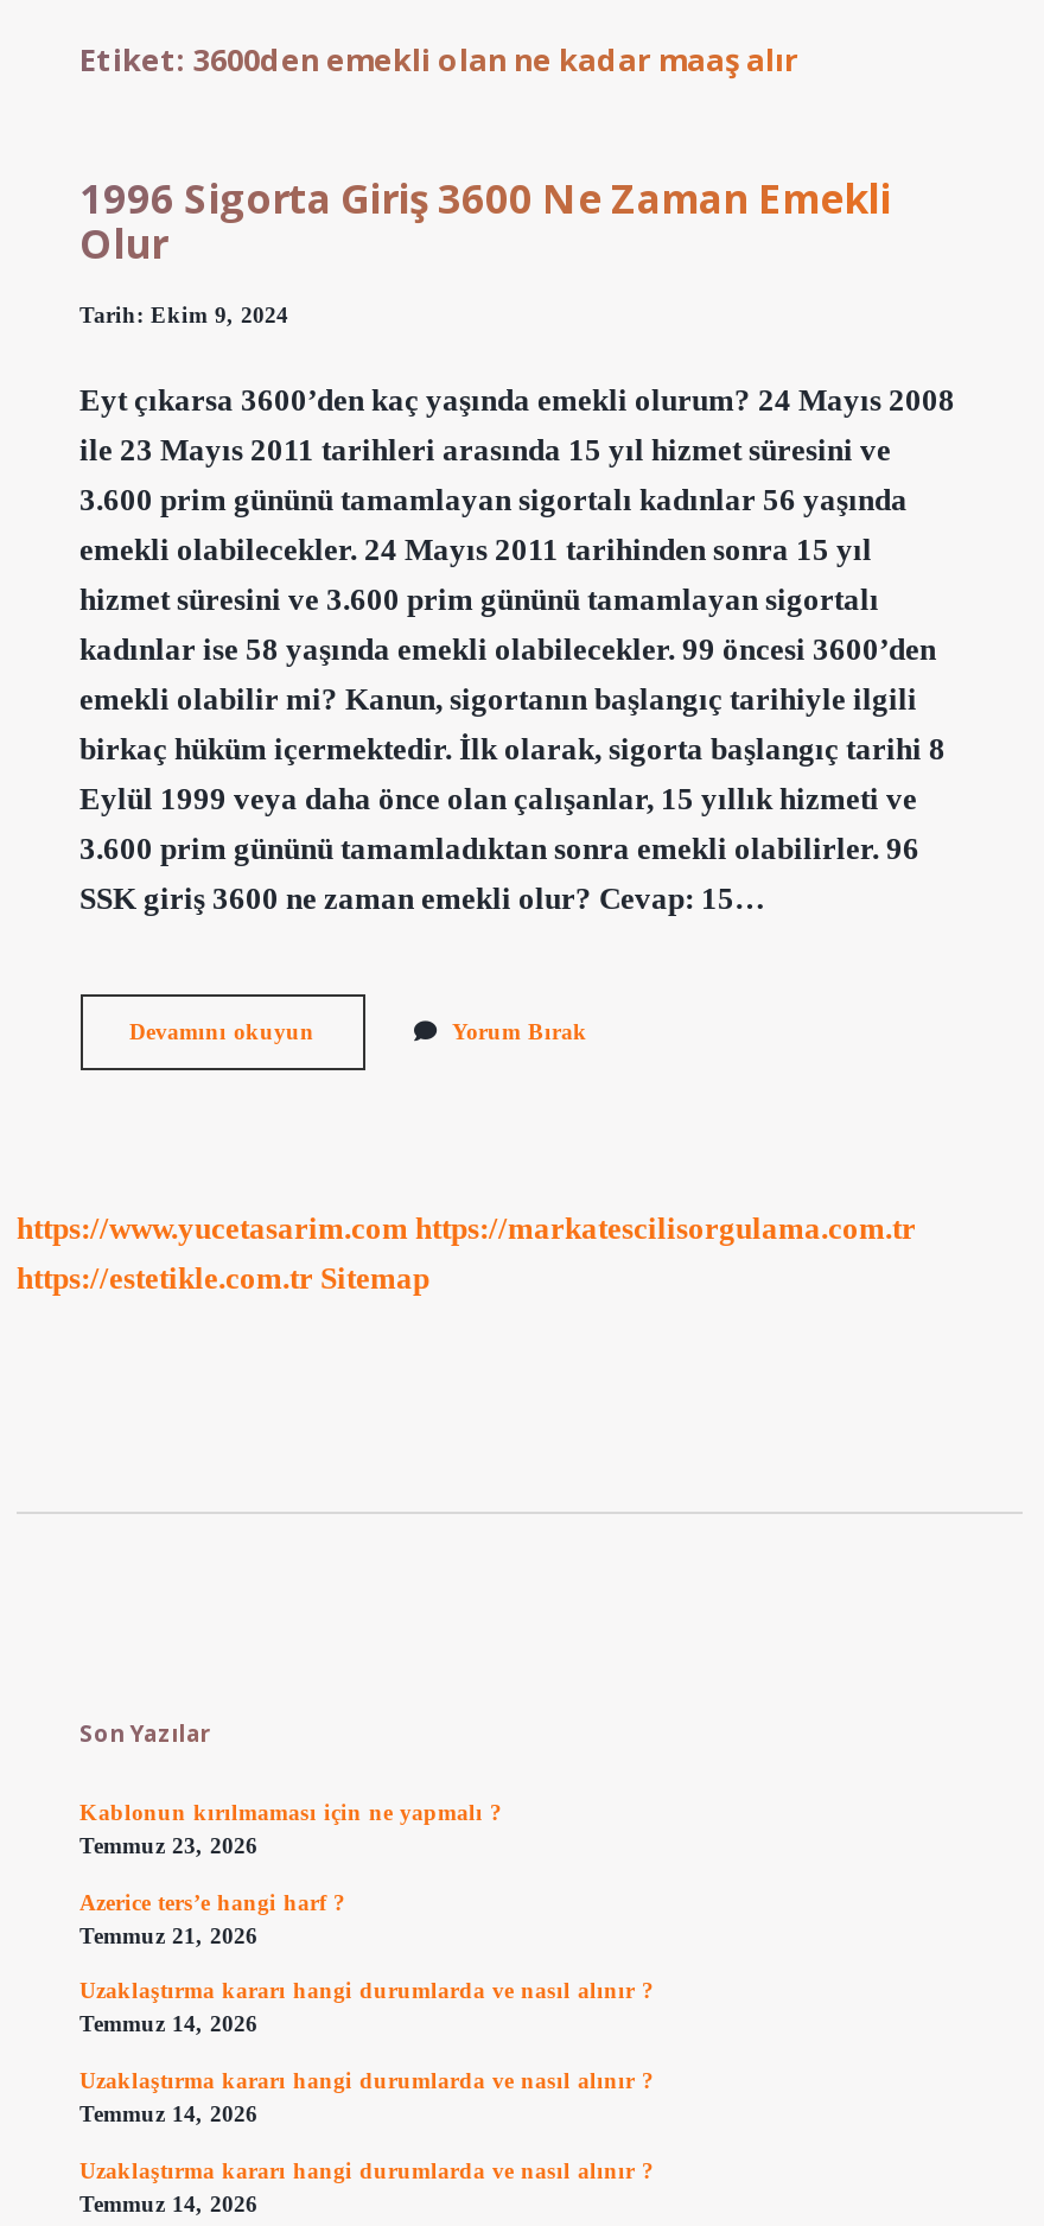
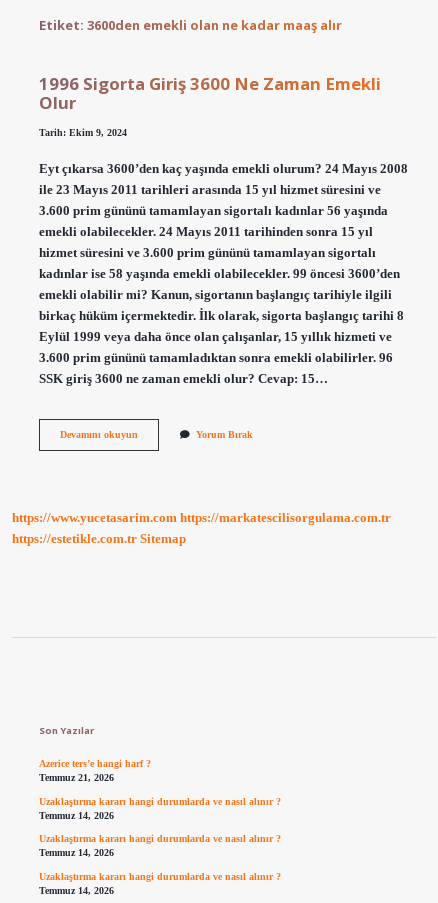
- Kablonun kırılmaması için ne yapmalı ?
- Temmuz 23, 2026
